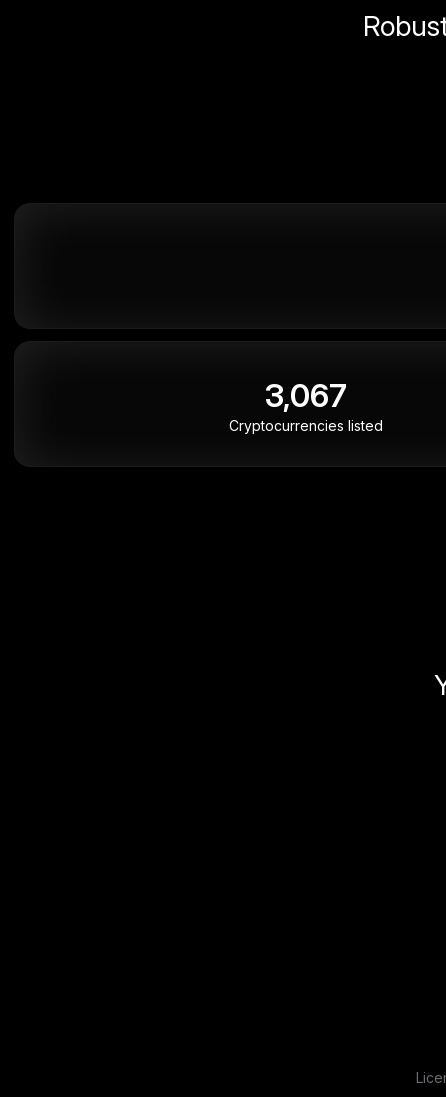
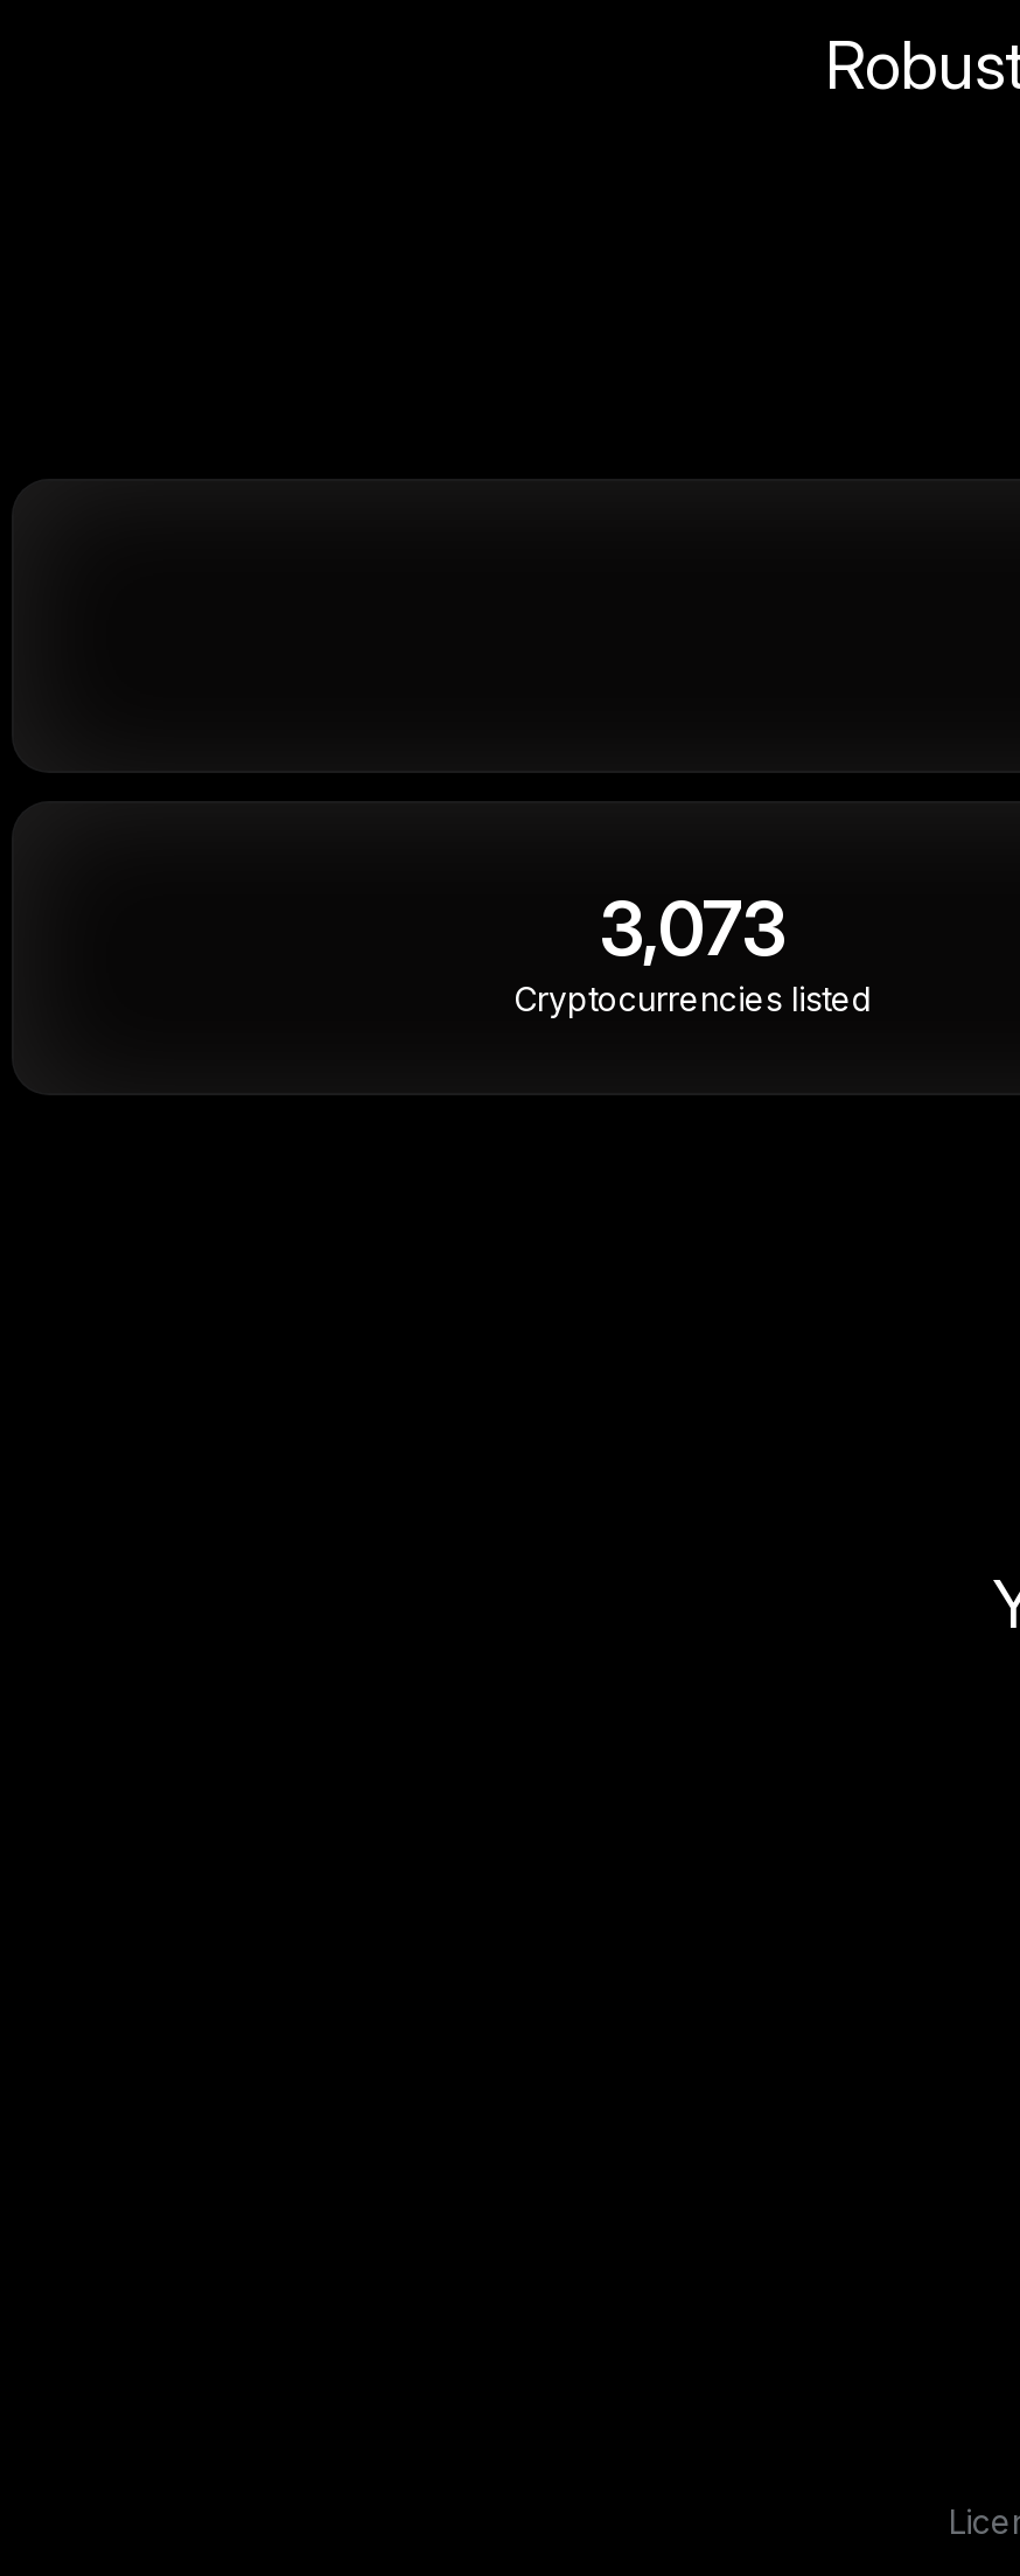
- 3,067
+ 3,073
